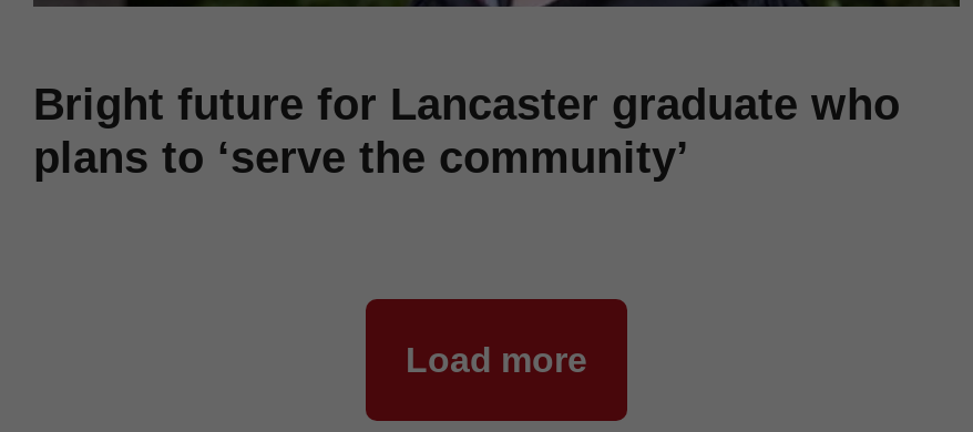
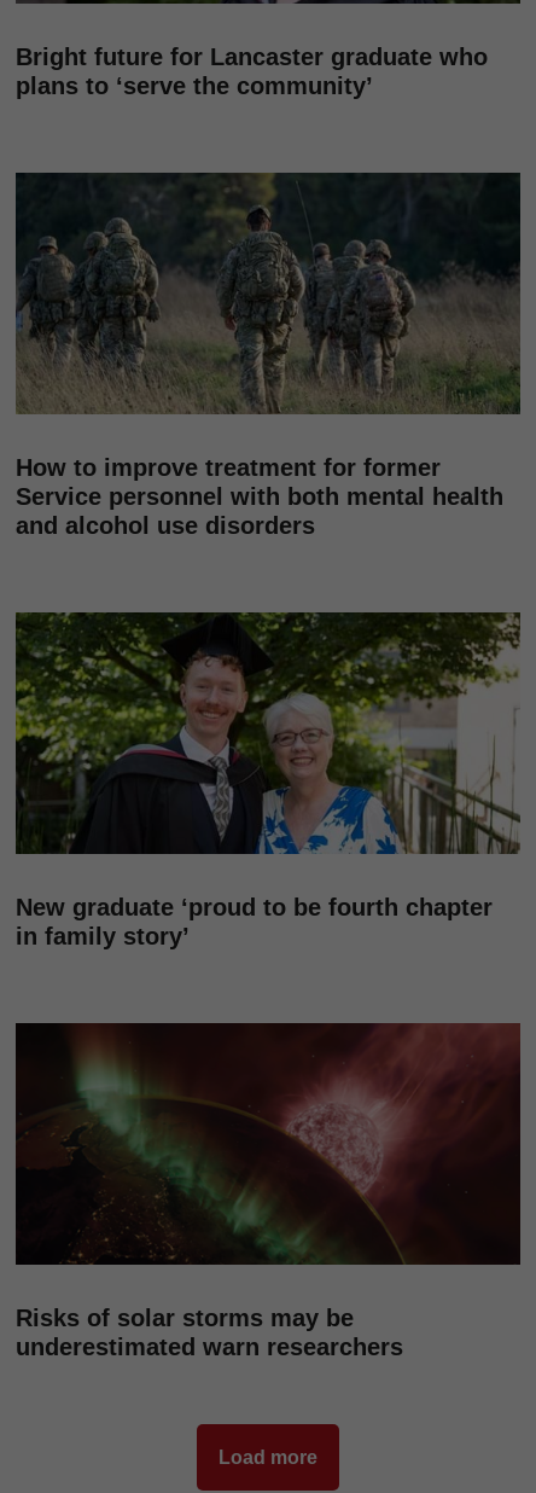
+ [image]
+ How to improve treatment for former
+ Service personnel with both mental health
+ and alcohol use disorders

+ [image]
+ New graduate ‘proud to be fourth chapter
+ in family story’

+ [image]
+ Risks of solar storms may be
+ underestimated warn researchers
